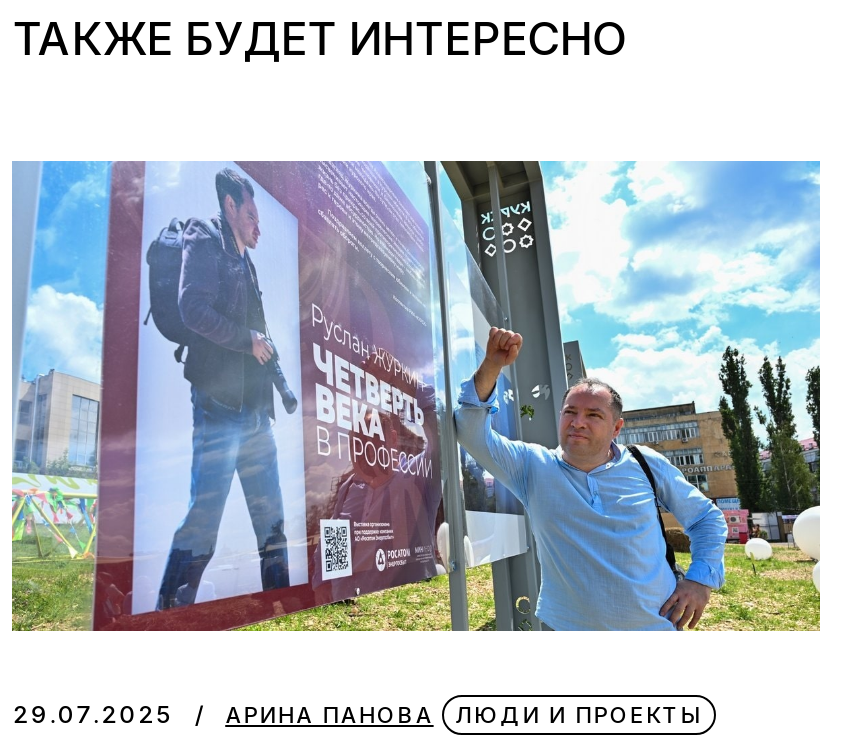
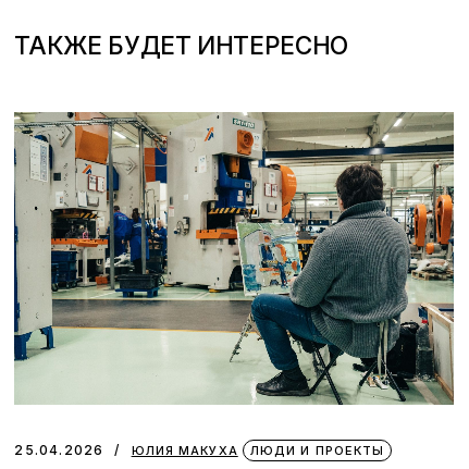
- [image]
- 29.07.2025
- АРИНА ПАНОВА
+ [image]
+ 25.04.2026
+ ЮЛИЯ МАКУХА
